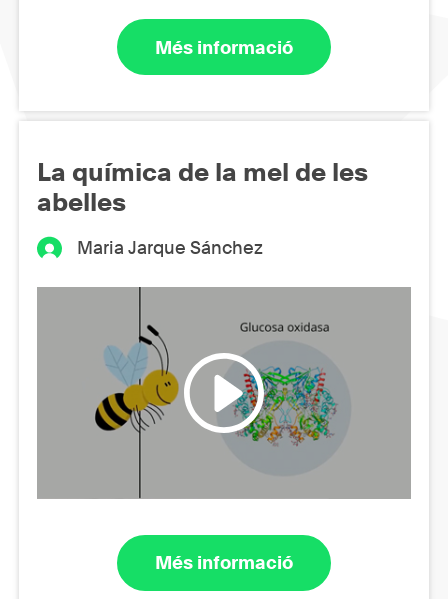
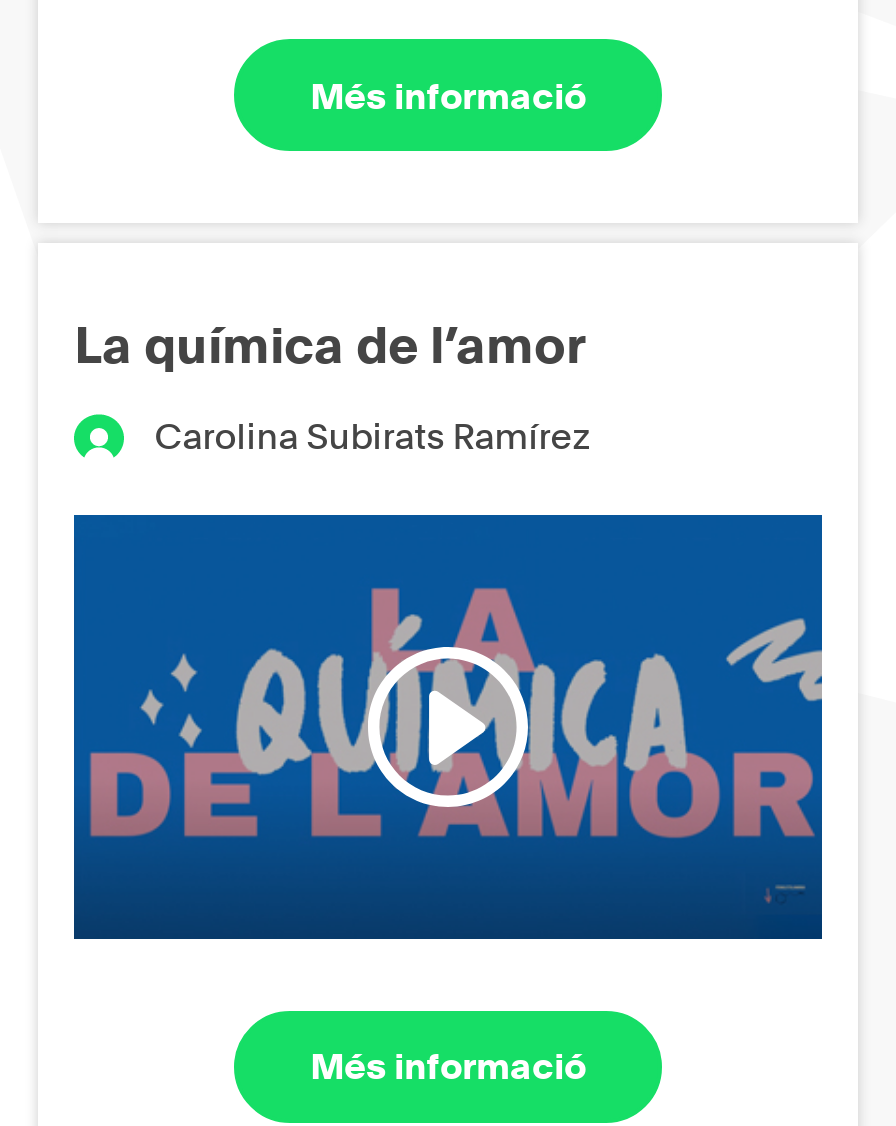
- La química de la mel de les
- abelles
+ La química de l’amor

- Maria Jarque Sánchez
+ Carolina Subirats Ramírez

- [image]
+ [image]
